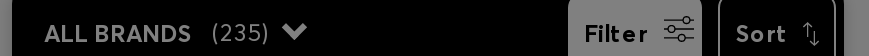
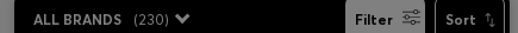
- ALL BRANDS (235)
+ ALL BRANDS (230)
